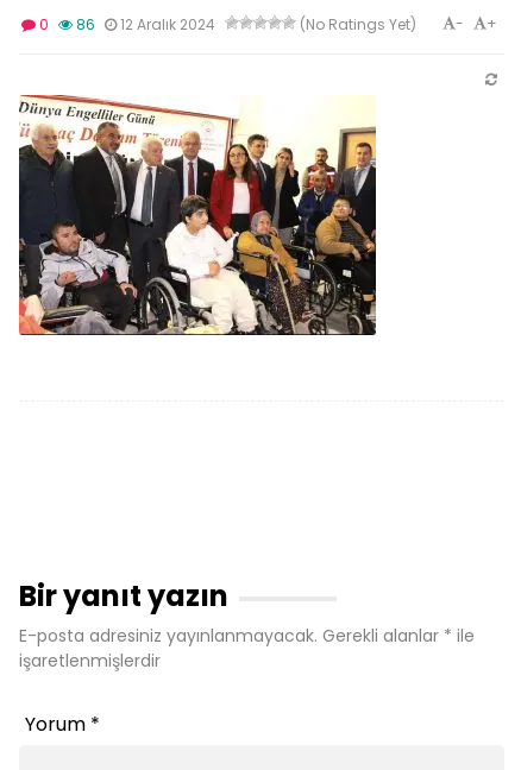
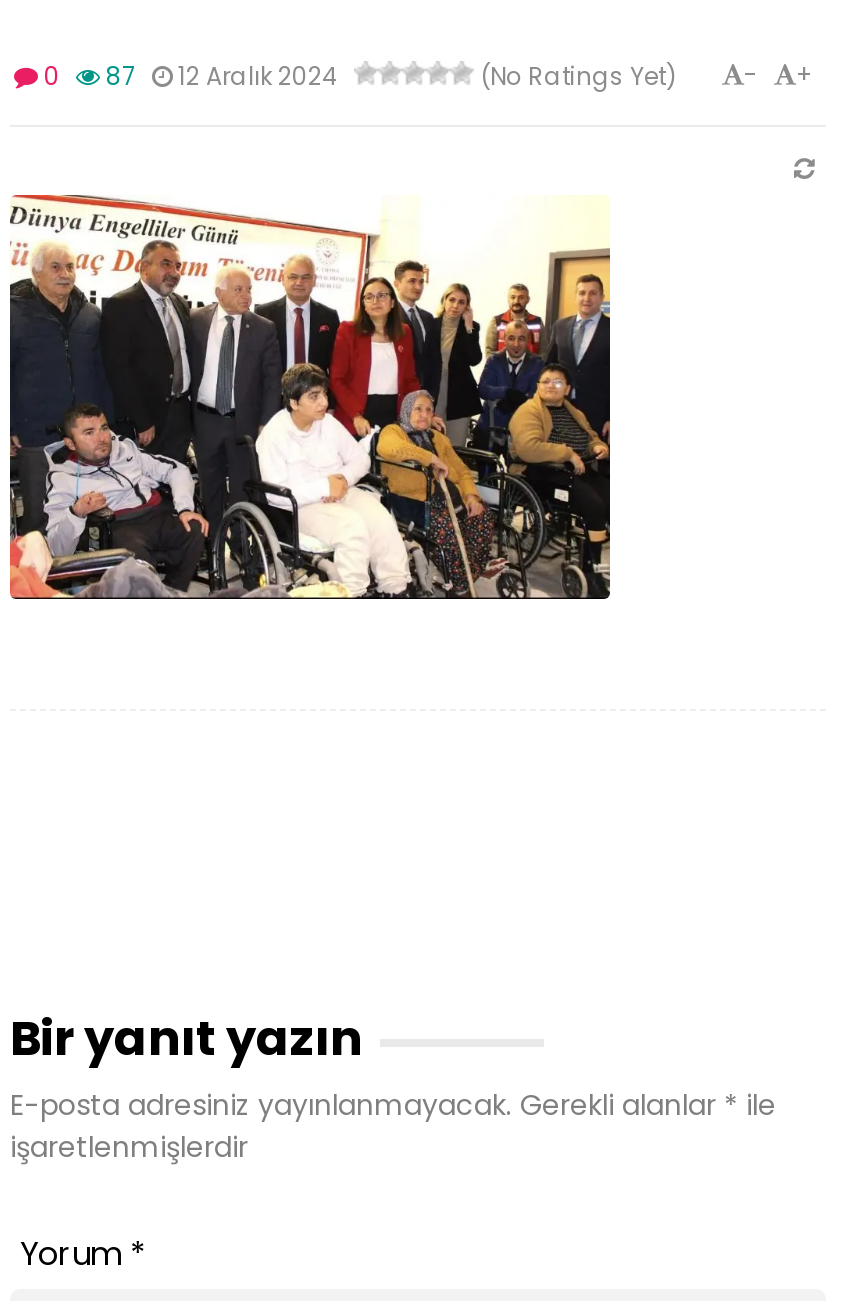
- 0 86 12 Aralık 2024
+ 0 87 12 Aralık 2024
